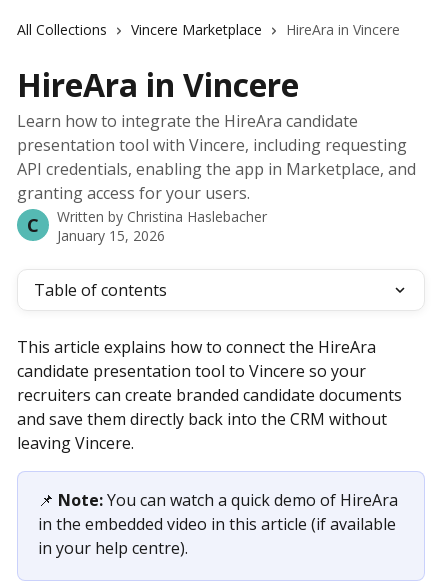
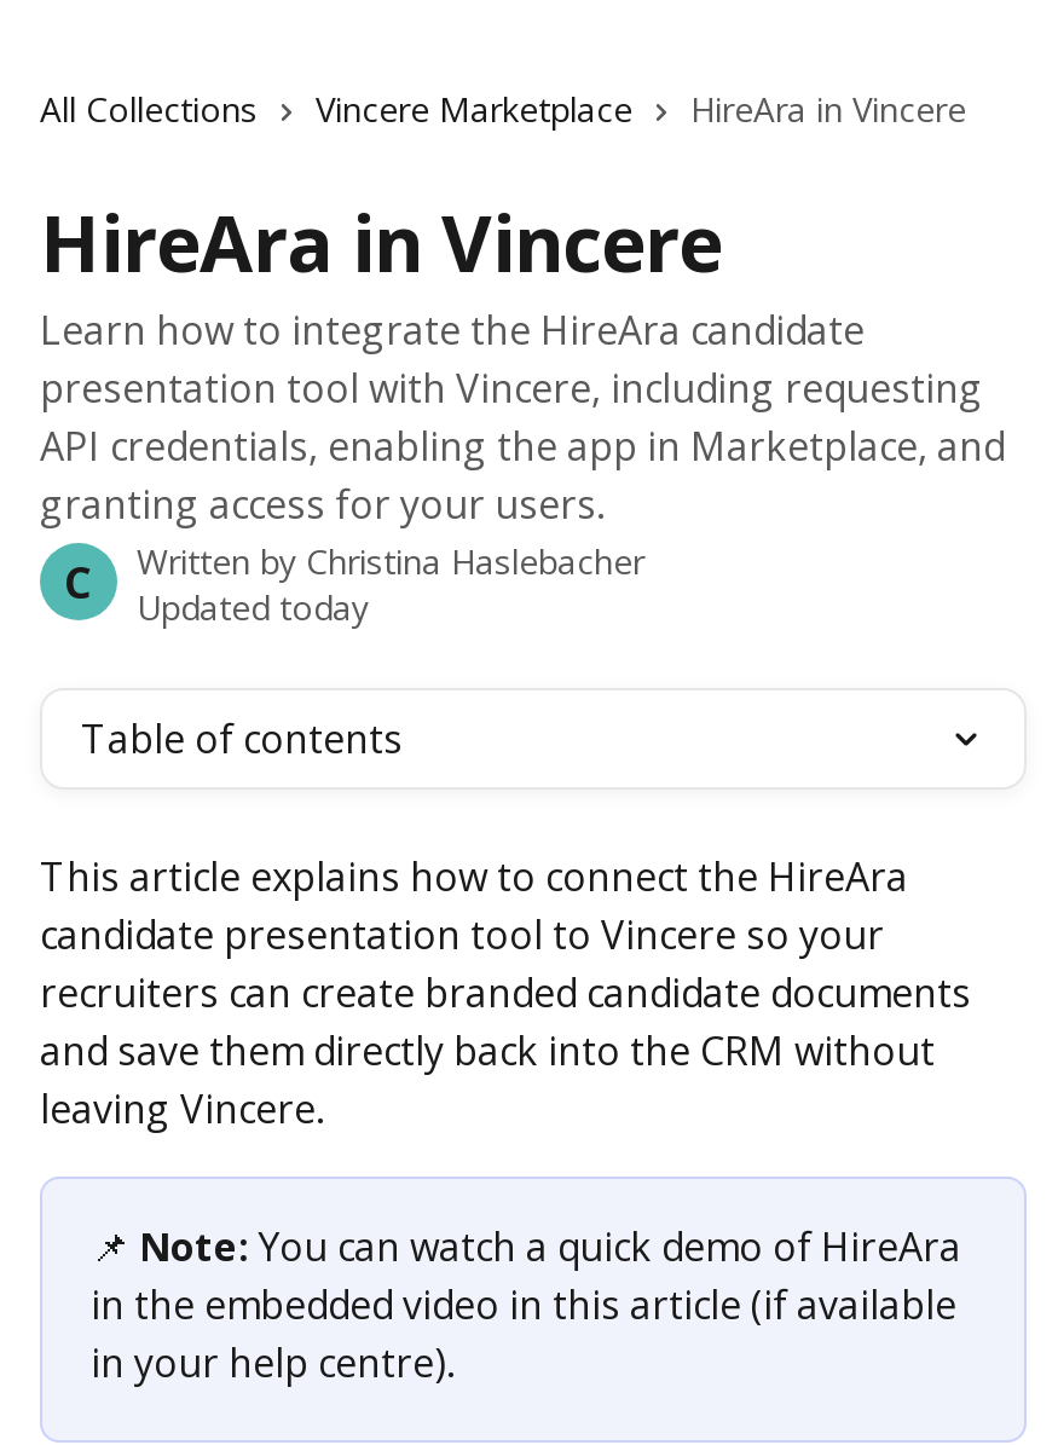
- January 15, 2026
+ Updated today
